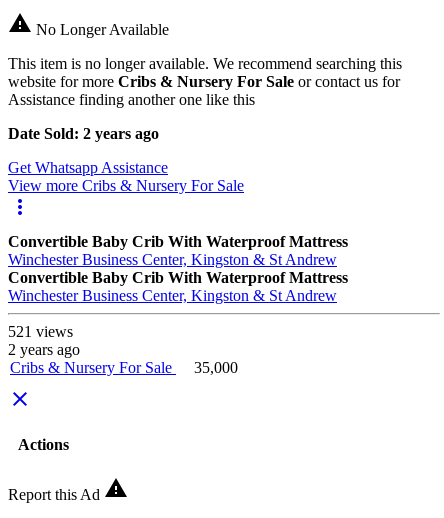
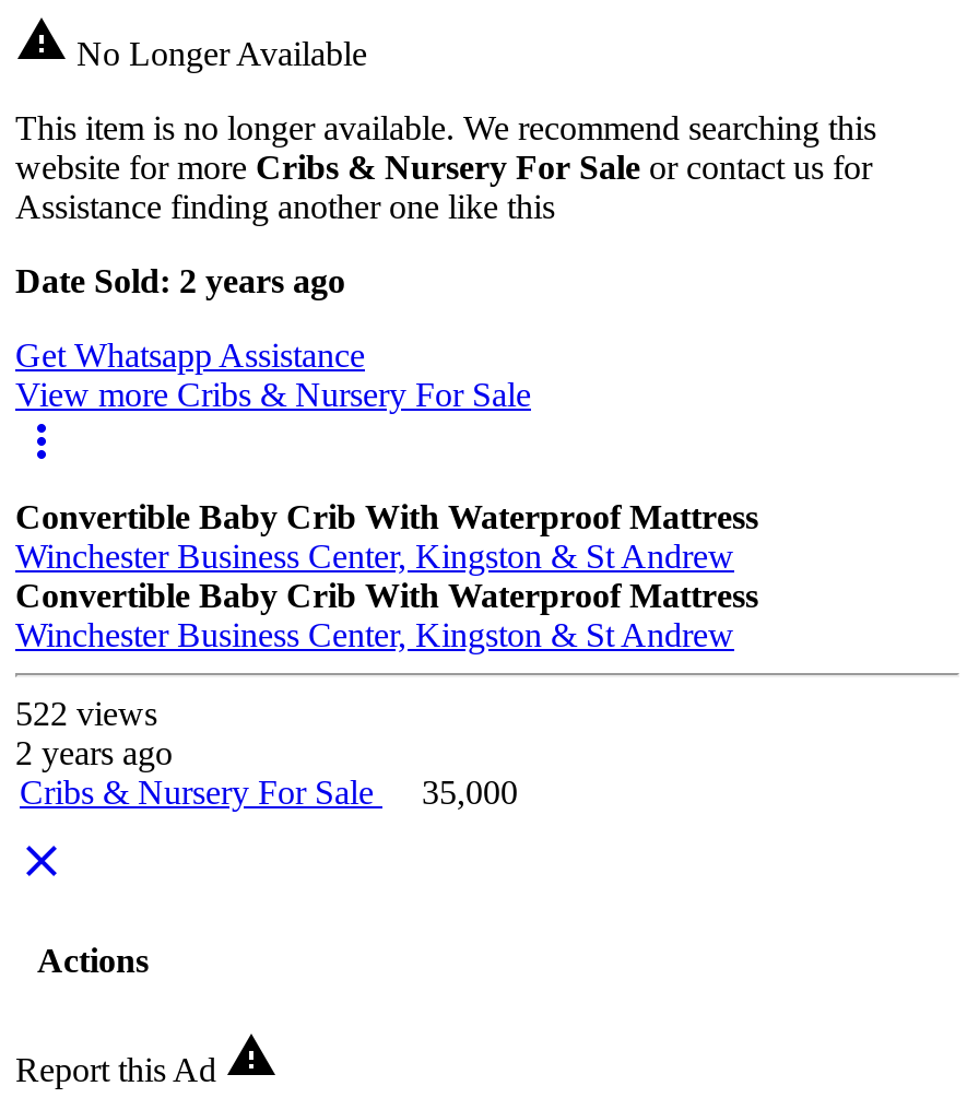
- 521 views
+ 522 views
